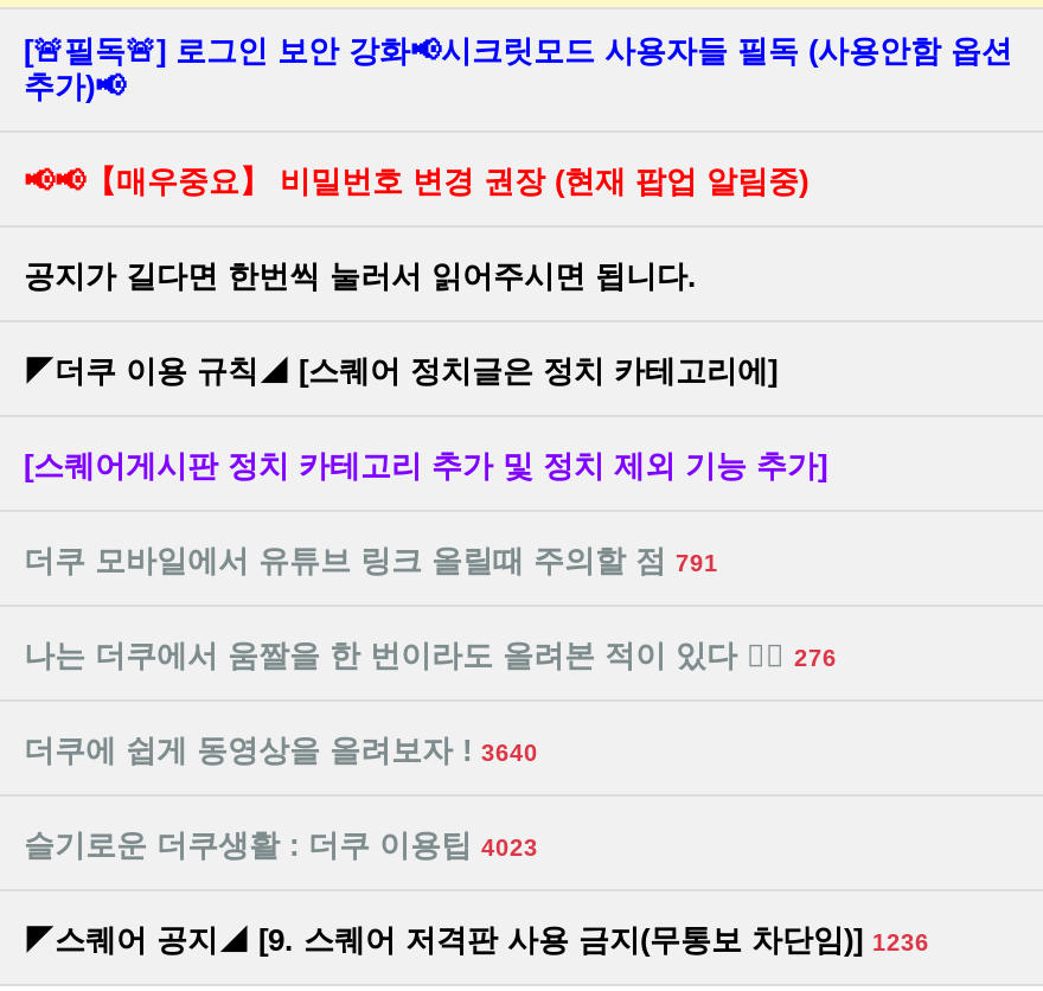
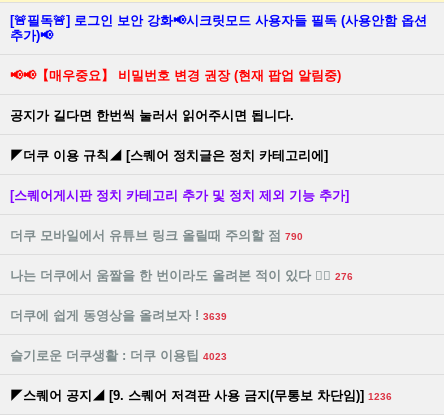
- 더쿠 모바일에서 유튜브 링크 올릴때 주의할 점 791
+ 더쿠 모바일에서 유튜브 링크 올릴때 주의할 점 790

- 더쿠에 쉽게 동영상을 올려보자 ! 3640
+ 더쿠에 쉽게 동영상을 올려보자 ! 3639
